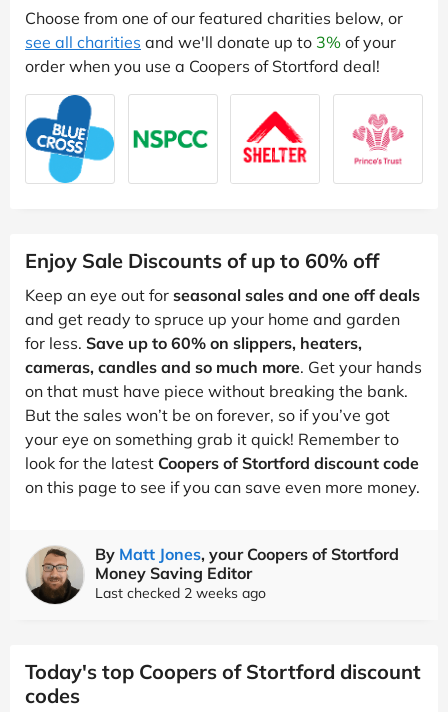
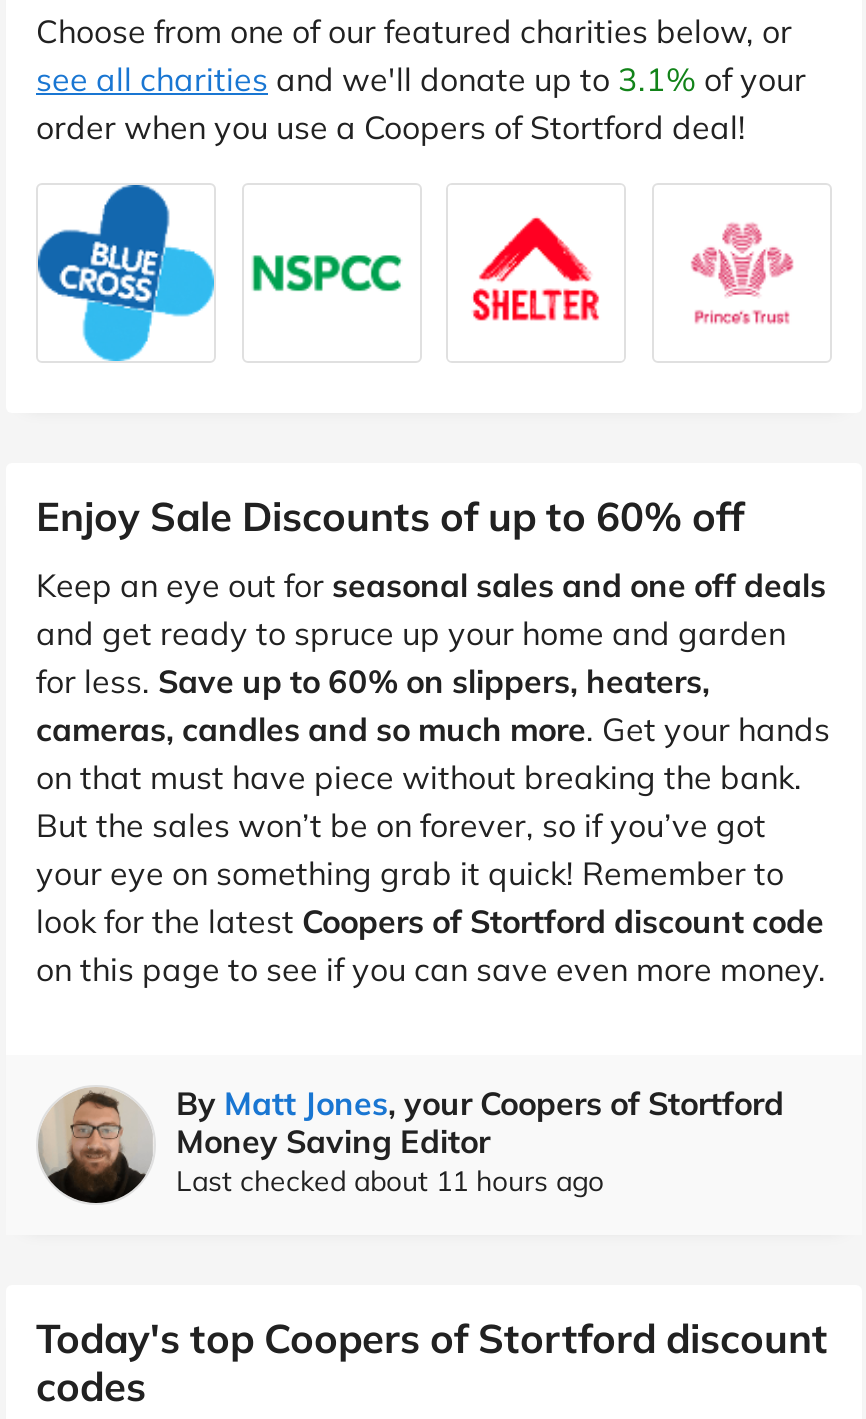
- see all charities and we'll donate up to 3% of your
+ see all charities and we'll donate up to 3.1% of your

- Last checked 2 weeks ago
+ Last checked about 11 hours ago
